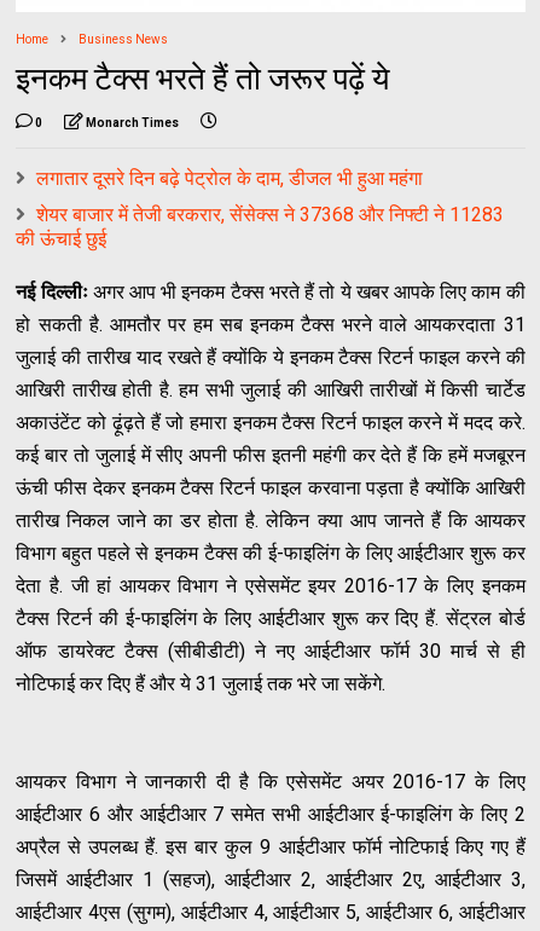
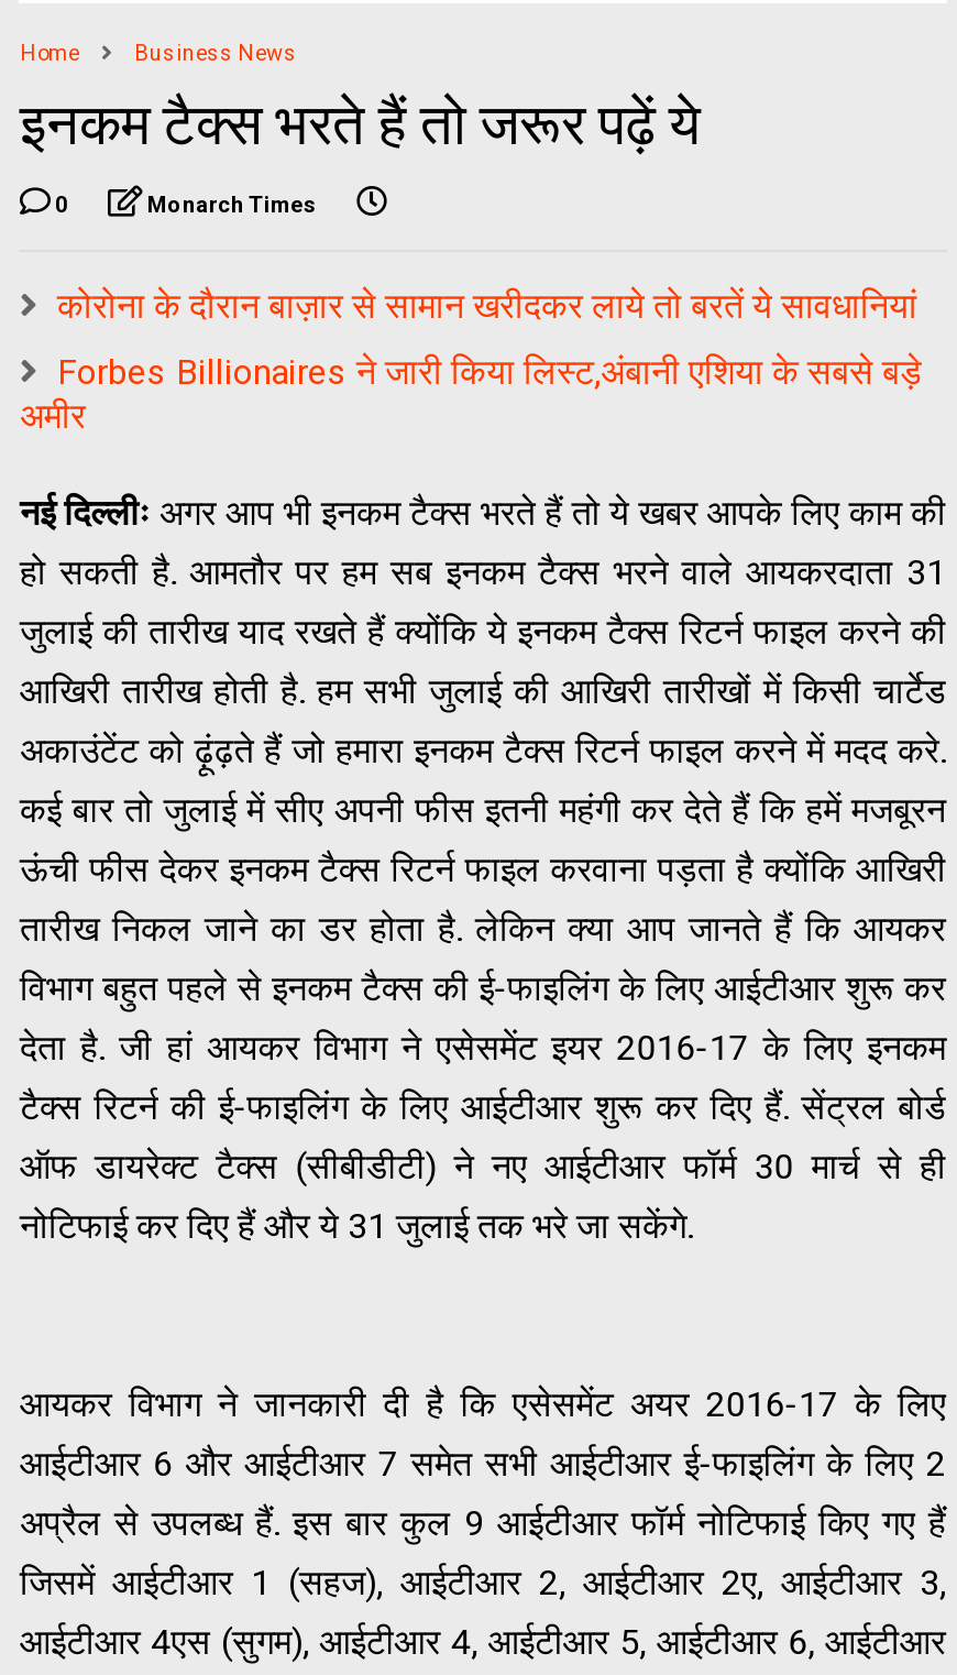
- लगातार दूसरे दिन बढ़े पेट्रोल के दाम, डीजल भी हुआ महंगा
+ कोरोना के दौरान बाज़ार से सामान खरीदकर लाये तो बरतें ये सावधानियां

- शेयर बाजार में तेजी बरकरार, सेंसेक्स ने 37368 और निफ्टी ने 11283
- की ऊंचाई छुई
+ Forbes Billionaires ने जारी किया लिस्ट,अंबानी एशिया के सबसे बड़े
+ अमीर
